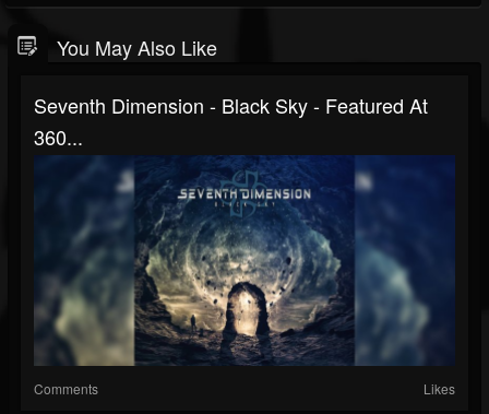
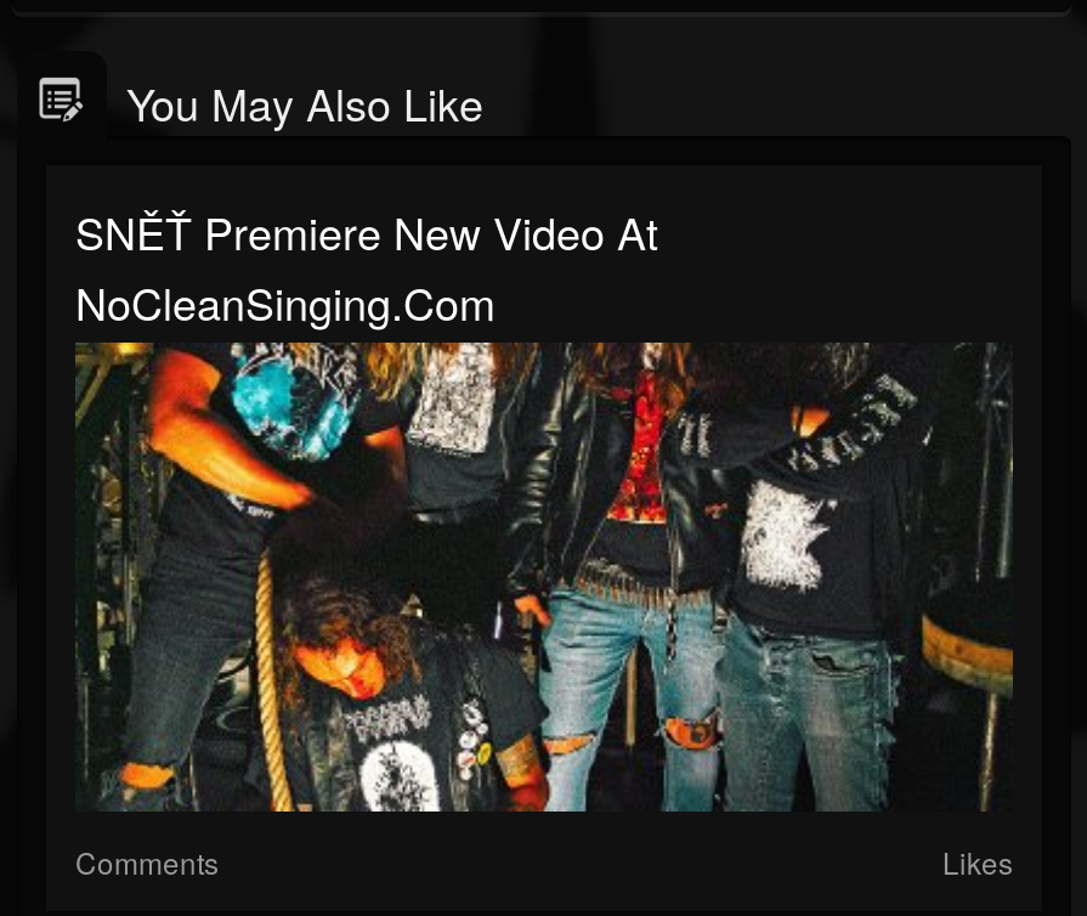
- Seventh Dimension - Black Sky - Featured At
- 360...
+ SNĚŤ Premiere New Video At
+ NoCleanSinging.com

- [image]
+ [image]
